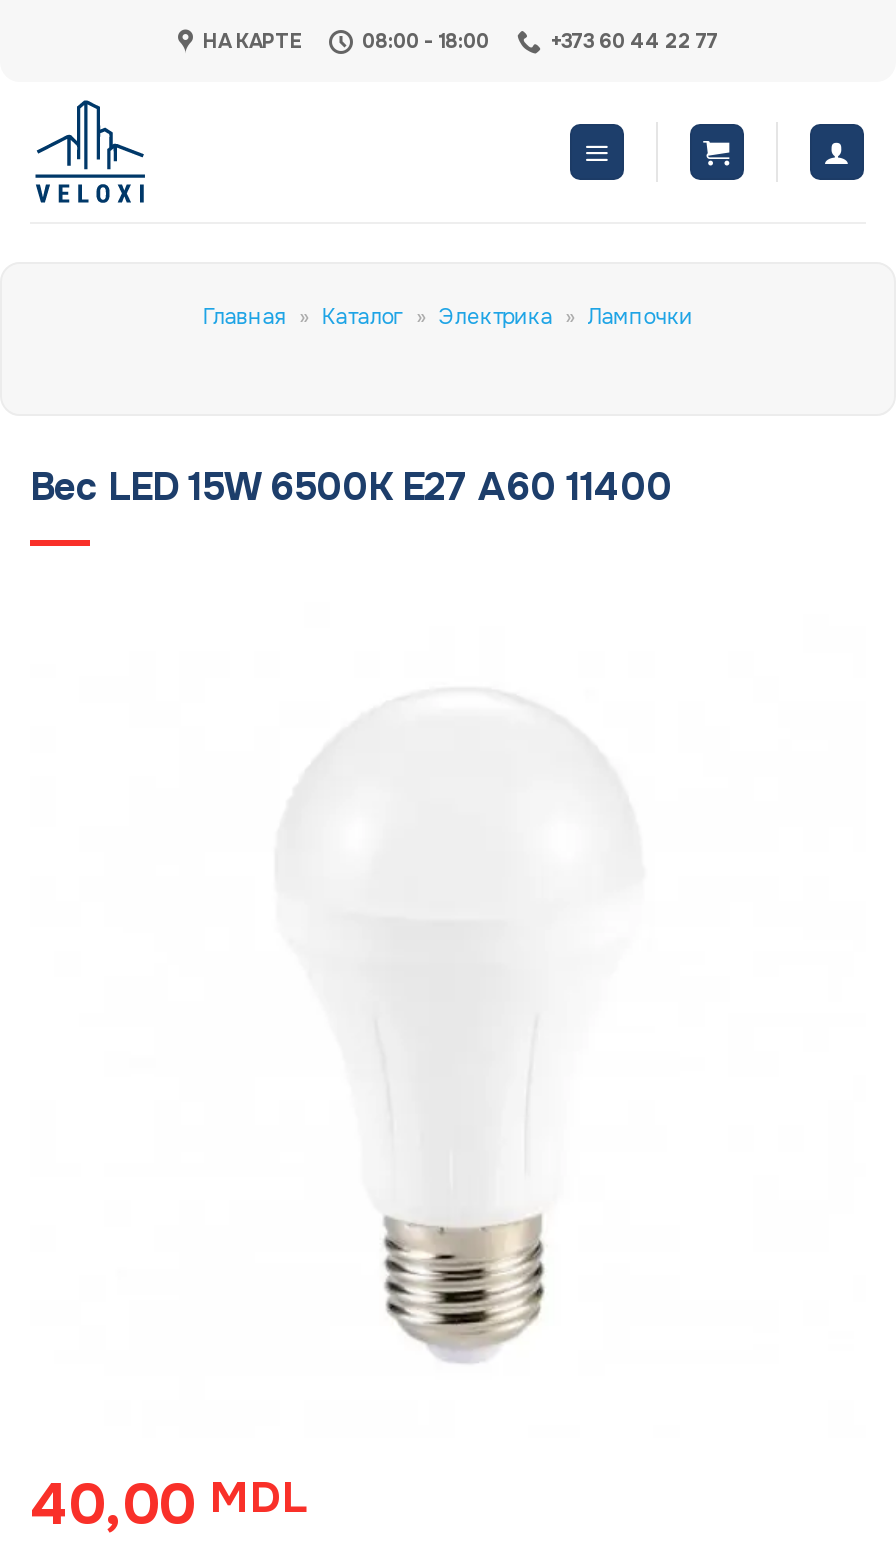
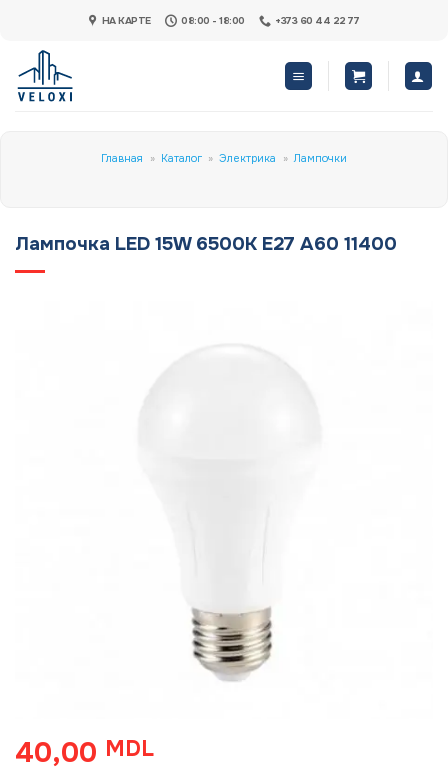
- Bec LED 15W 6500K E27 A60 11400
+ Лампочка LED 15W 6500K E27 A60 11400
